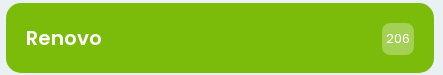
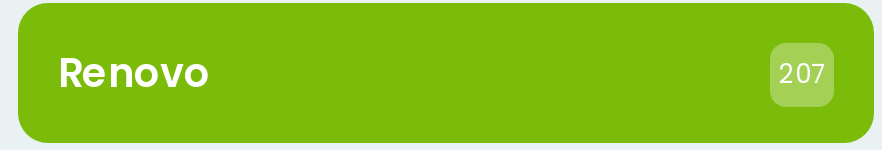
- 206
+ 207
